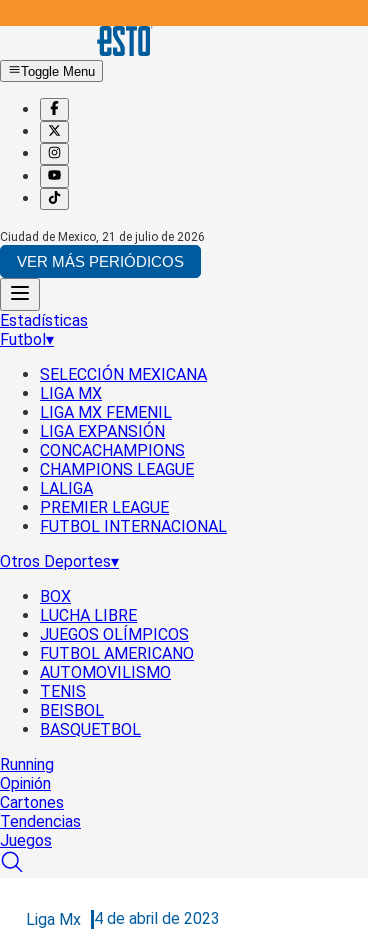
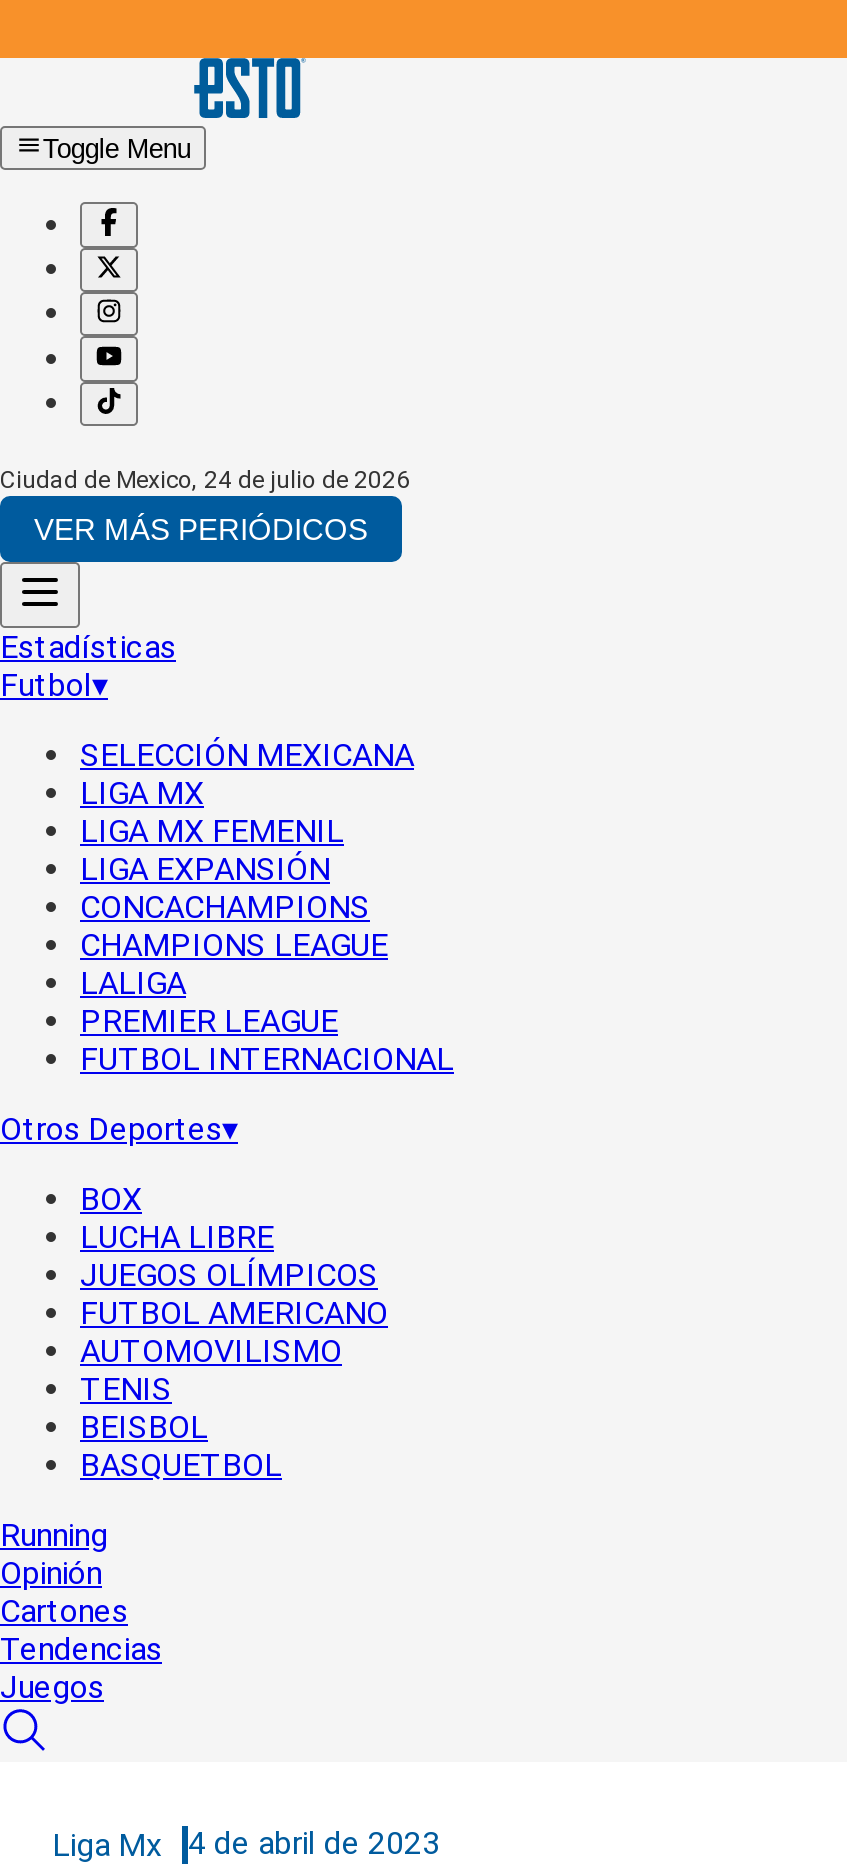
- Ciudad de Mexico, 21 de julio de 2026
+ Ciudad de Mexico, 24 de julio de 2026
